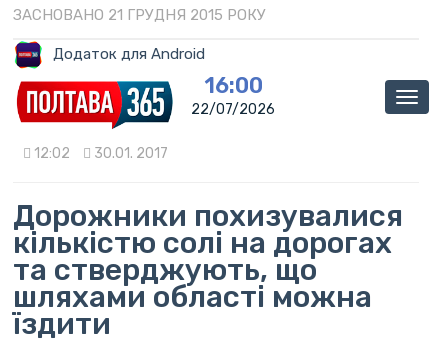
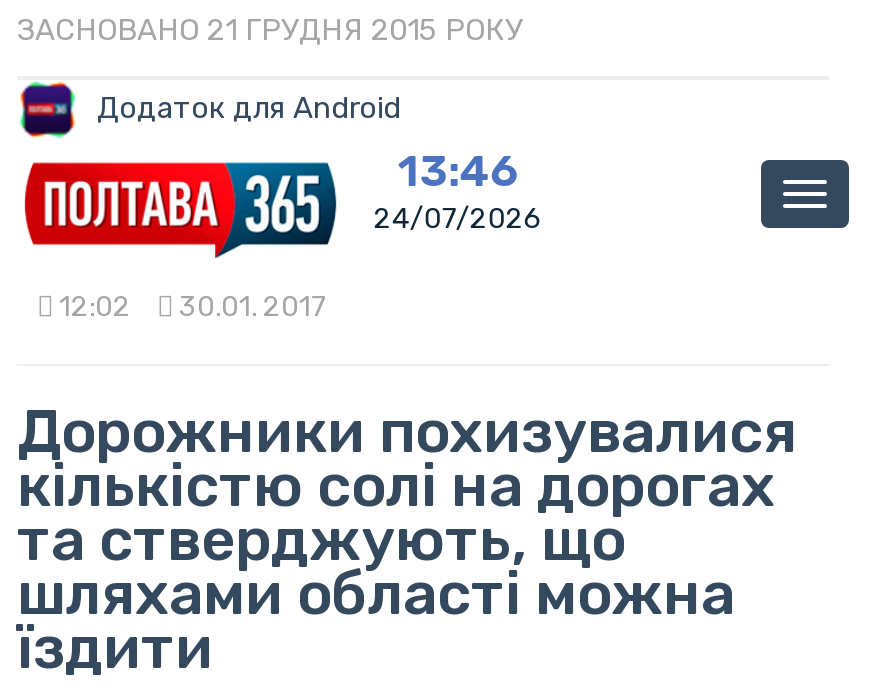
- 16:00
+ 13:46

- 22/07/2026
+ 24/07/2026
